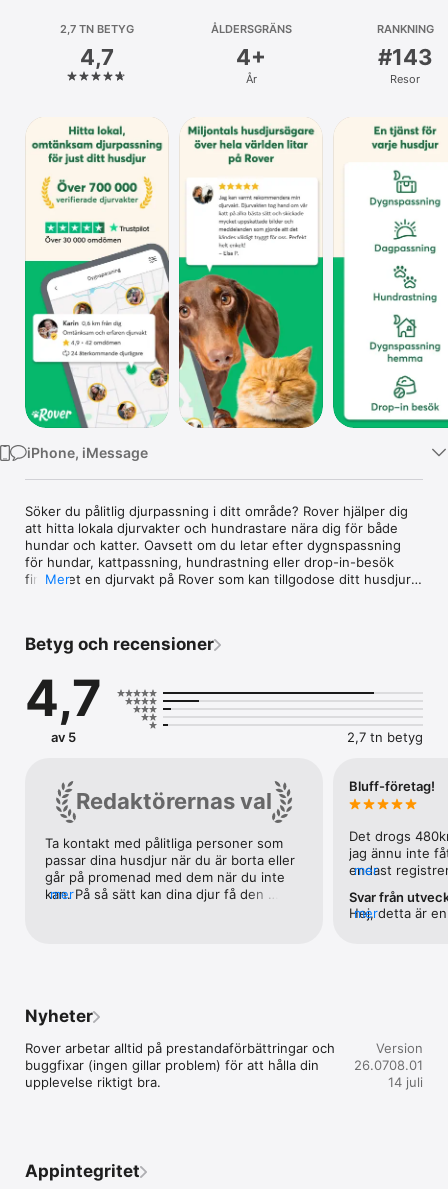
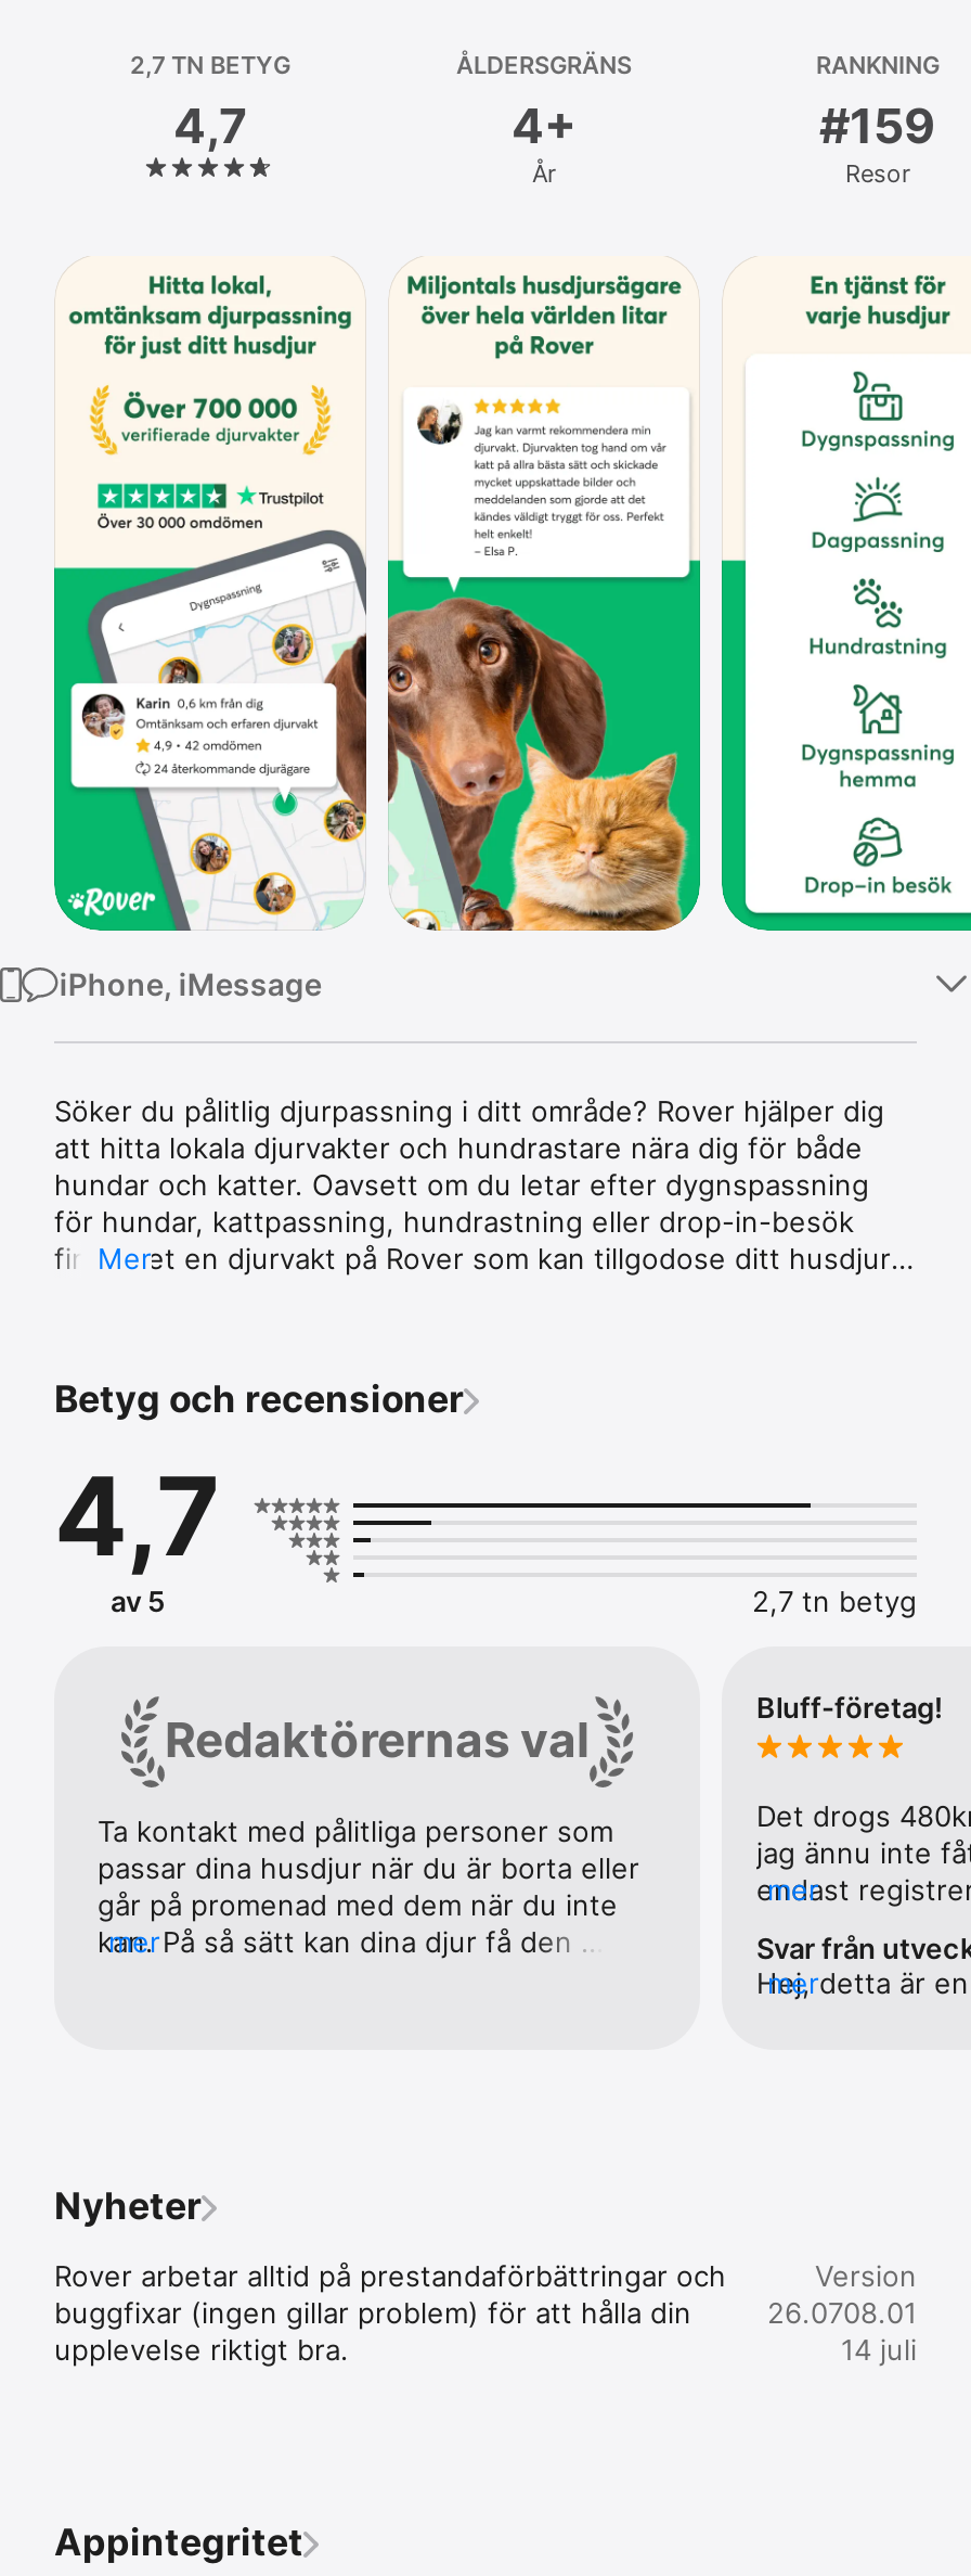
- #143
+ #159
